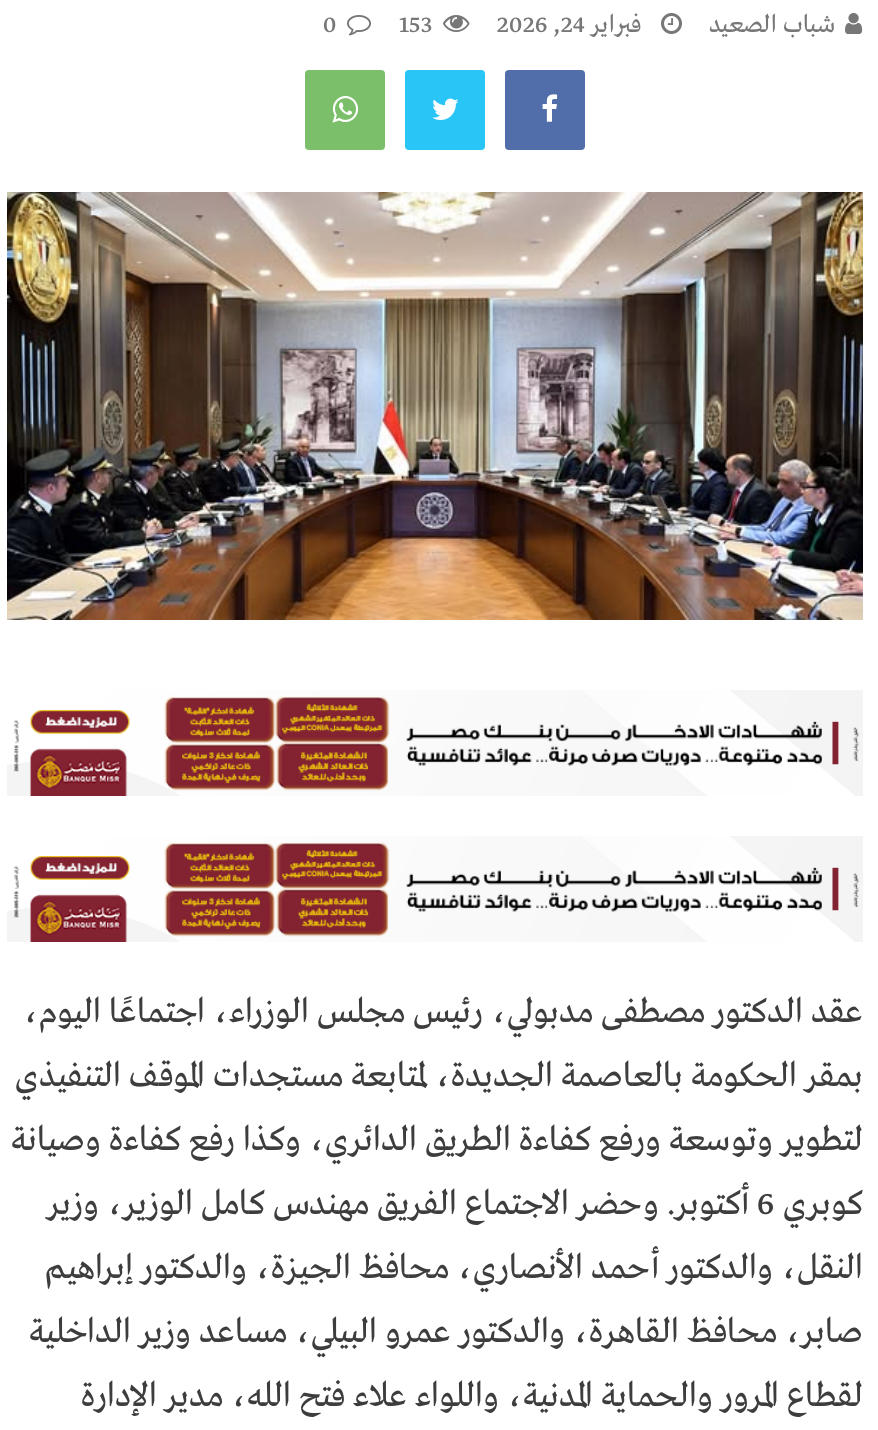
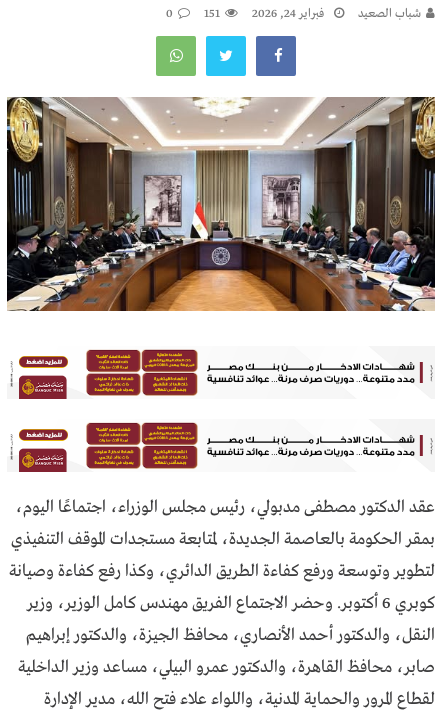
- 0 153
+ 0 151
